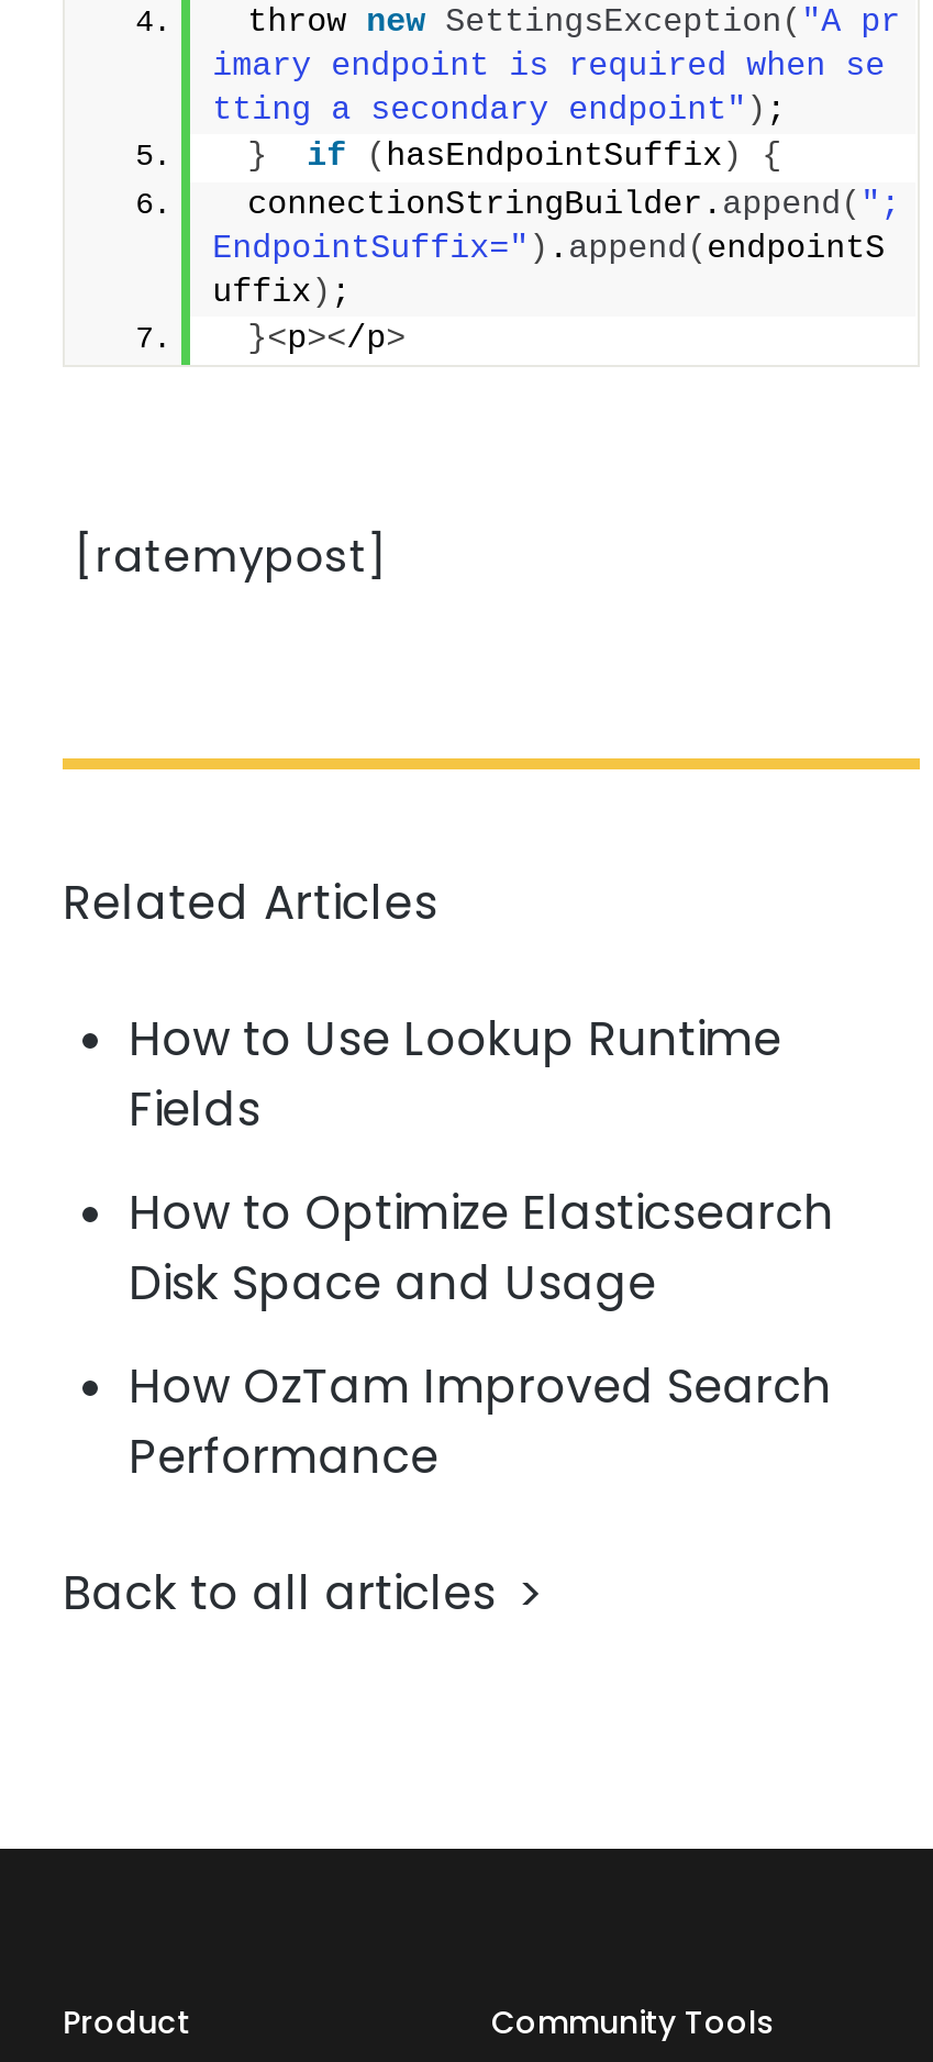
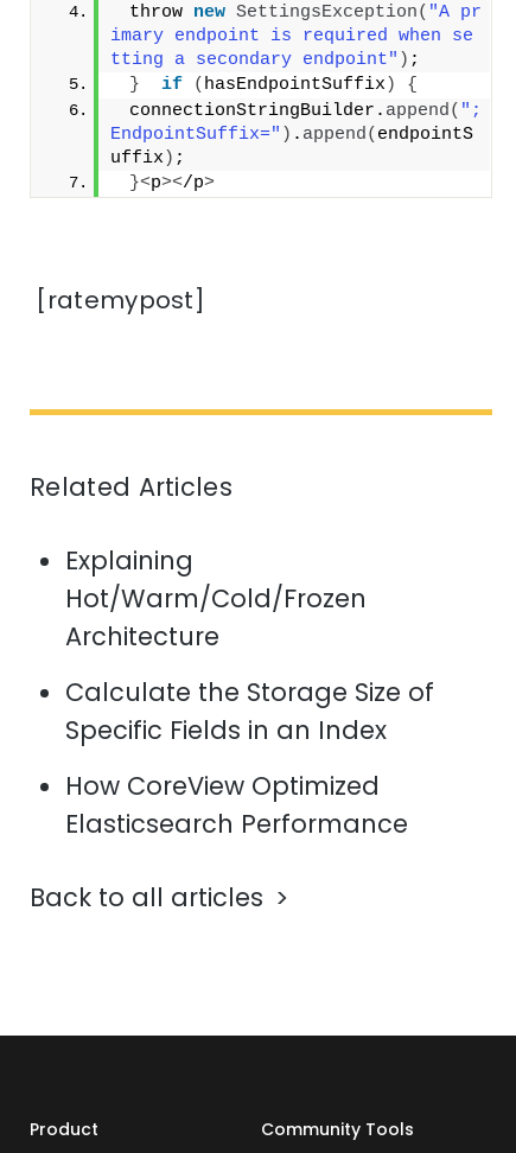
- How to Use Lookup Runtime
- Fields
+ Explaining
+ Hot/Warm/Cold/Frozen
+ Architecture

- How to Optimize Elasticsearch
- Disk Space and Usage
+ Calculate the Storage Size of
+ Specific Fields in an Index

- How OzTam Improved Search
- Performance
+ How CoreView Optimized
+ Elasticsearch Performance
